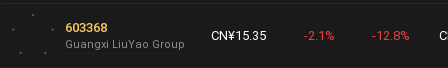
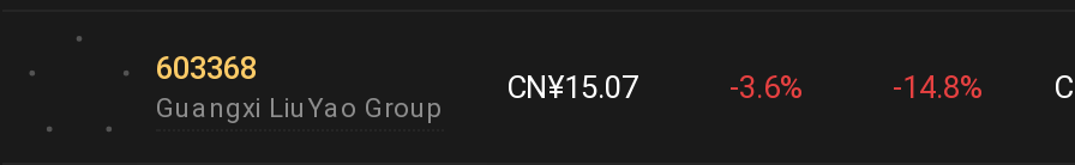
- CN¥15.35
- -2.1%
- -12.8%
+ CN¥15.07
+ -3.6%
+ -14.8%
